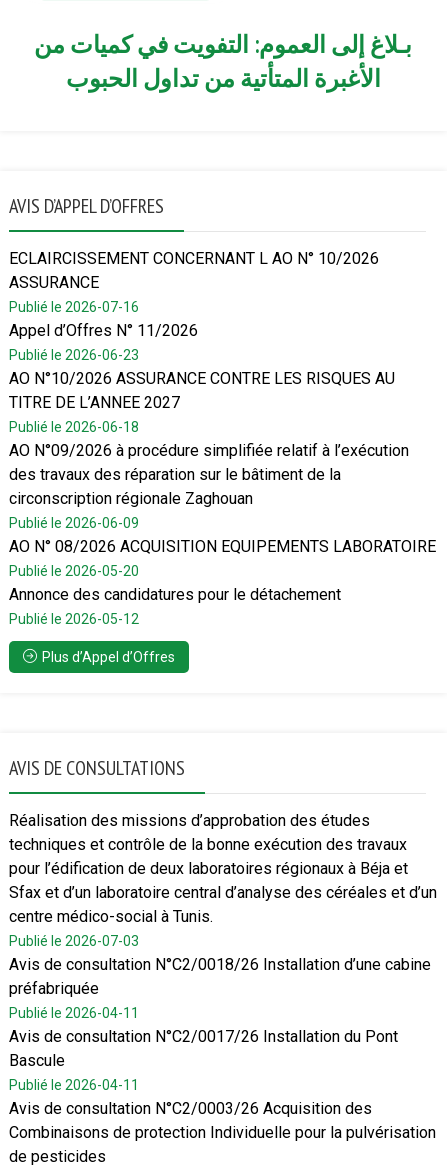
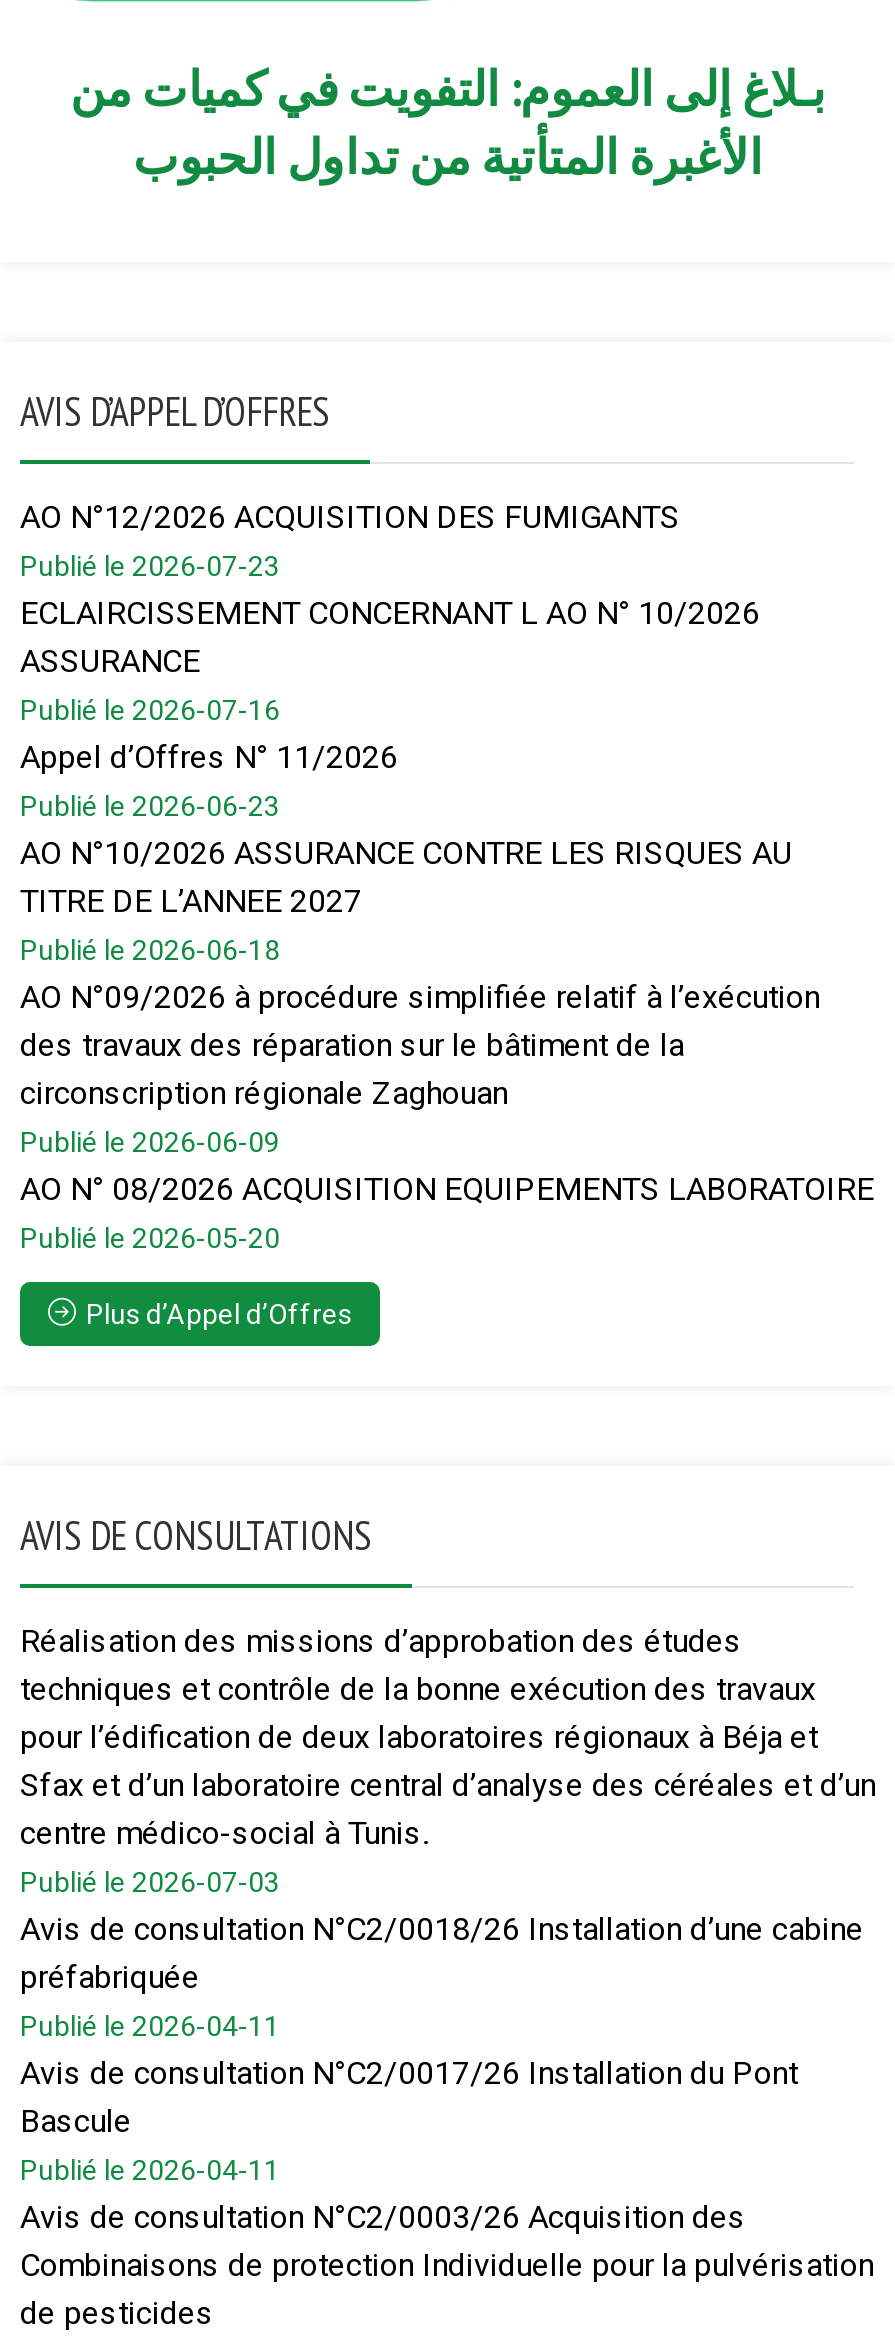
+ AO N°12/2026 ACQUISITION DES FUMIGANTS
+ Publié le 2026-07-23

moved down: ECLAIRCISSEMENT CONCERNANT L AO N° 10/2026 | ASSURANCE | Publié le 2026-07-16 | ... | AO N° 08/2026 ACQUISITION EQUIPEMENTS LABORATOIRE | Publié le 2026-05-20

- Annonce des candidatures pour le détachement
- Publié le 2026-05-12
